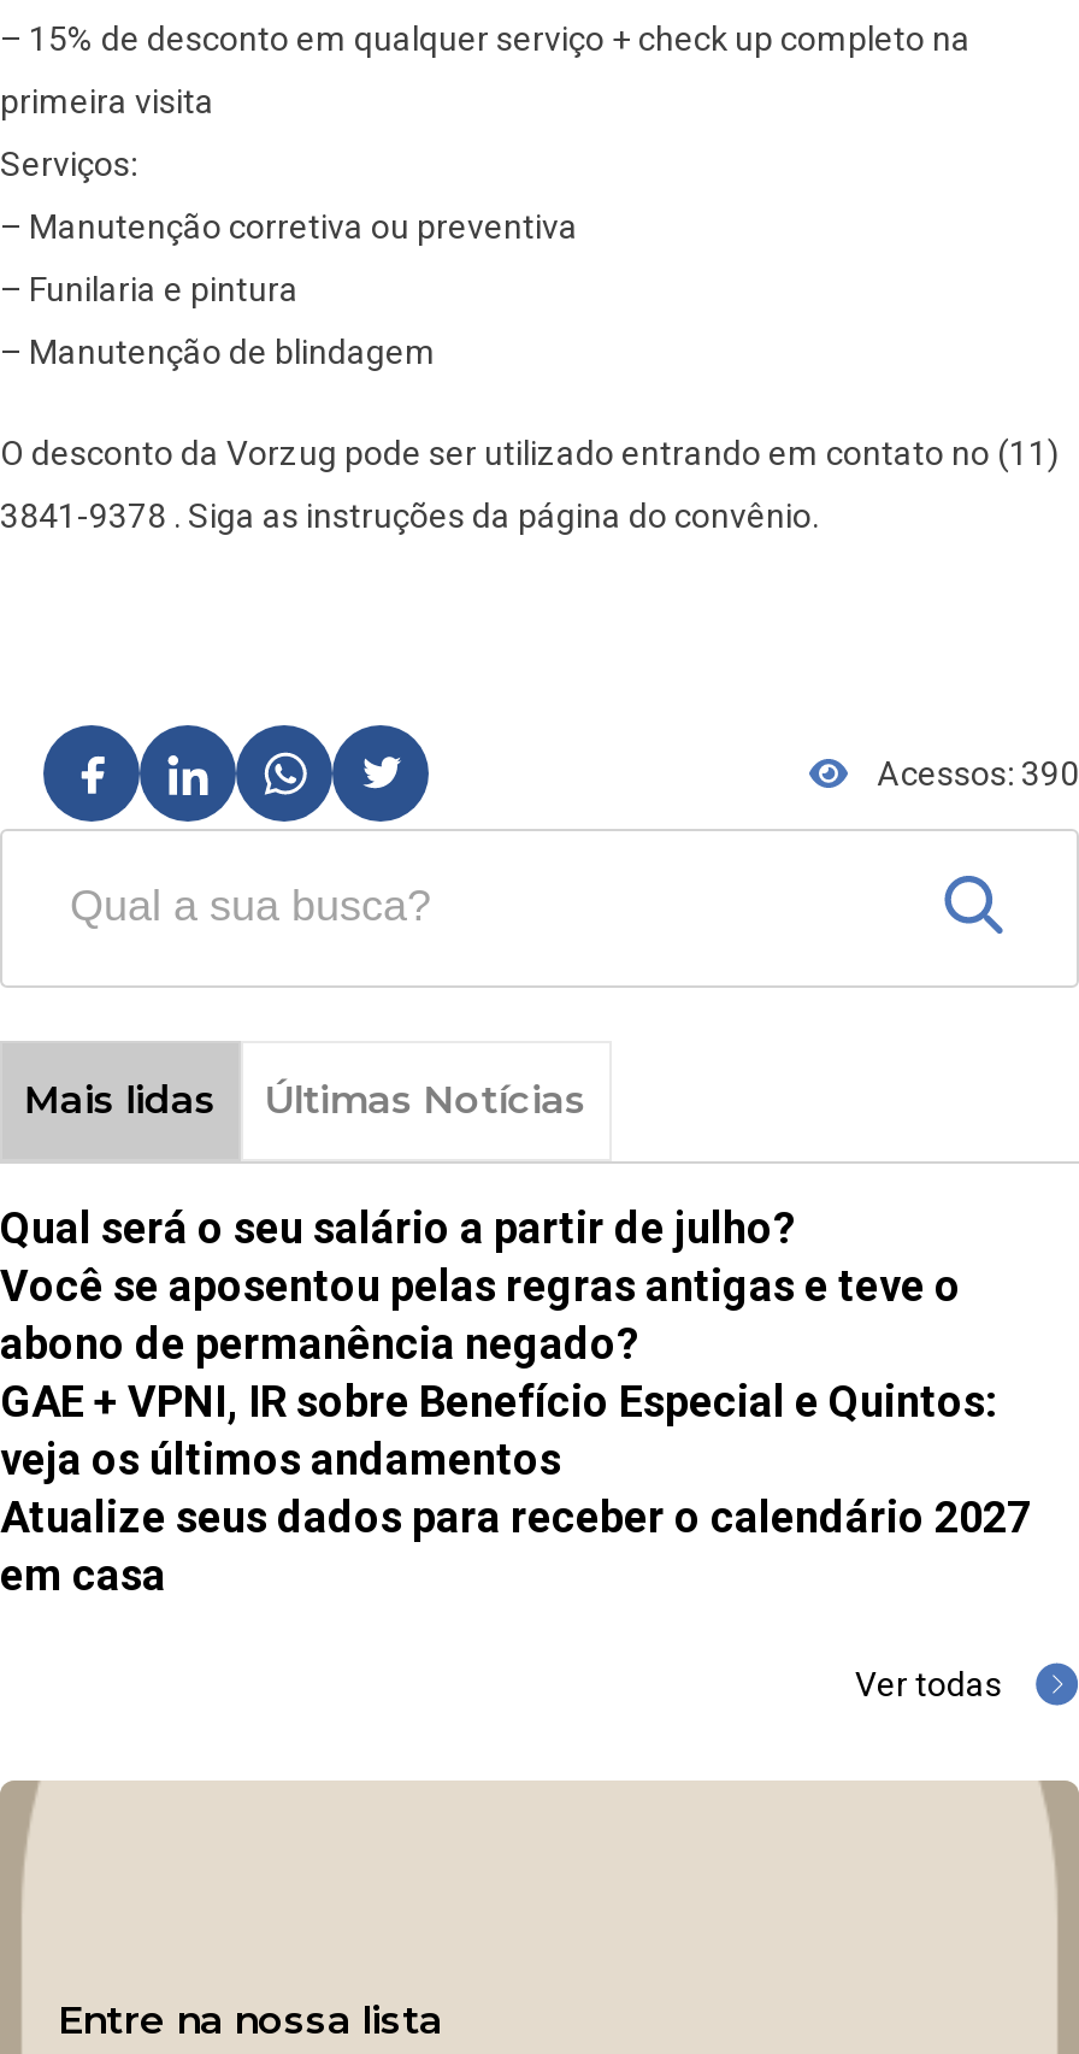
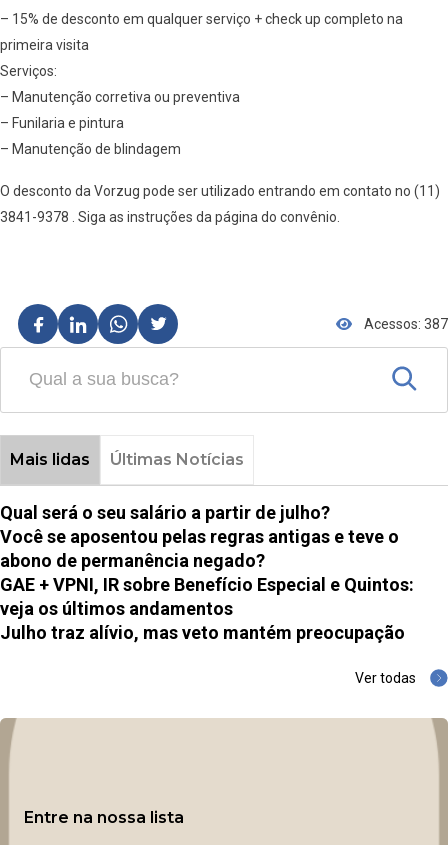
- Acessos: 390
+ Acessos: 387

- Atualize seus dados para receber o calendário 2027
- em casa
+ Julho traz alívio, mas veto mantém preocupação
